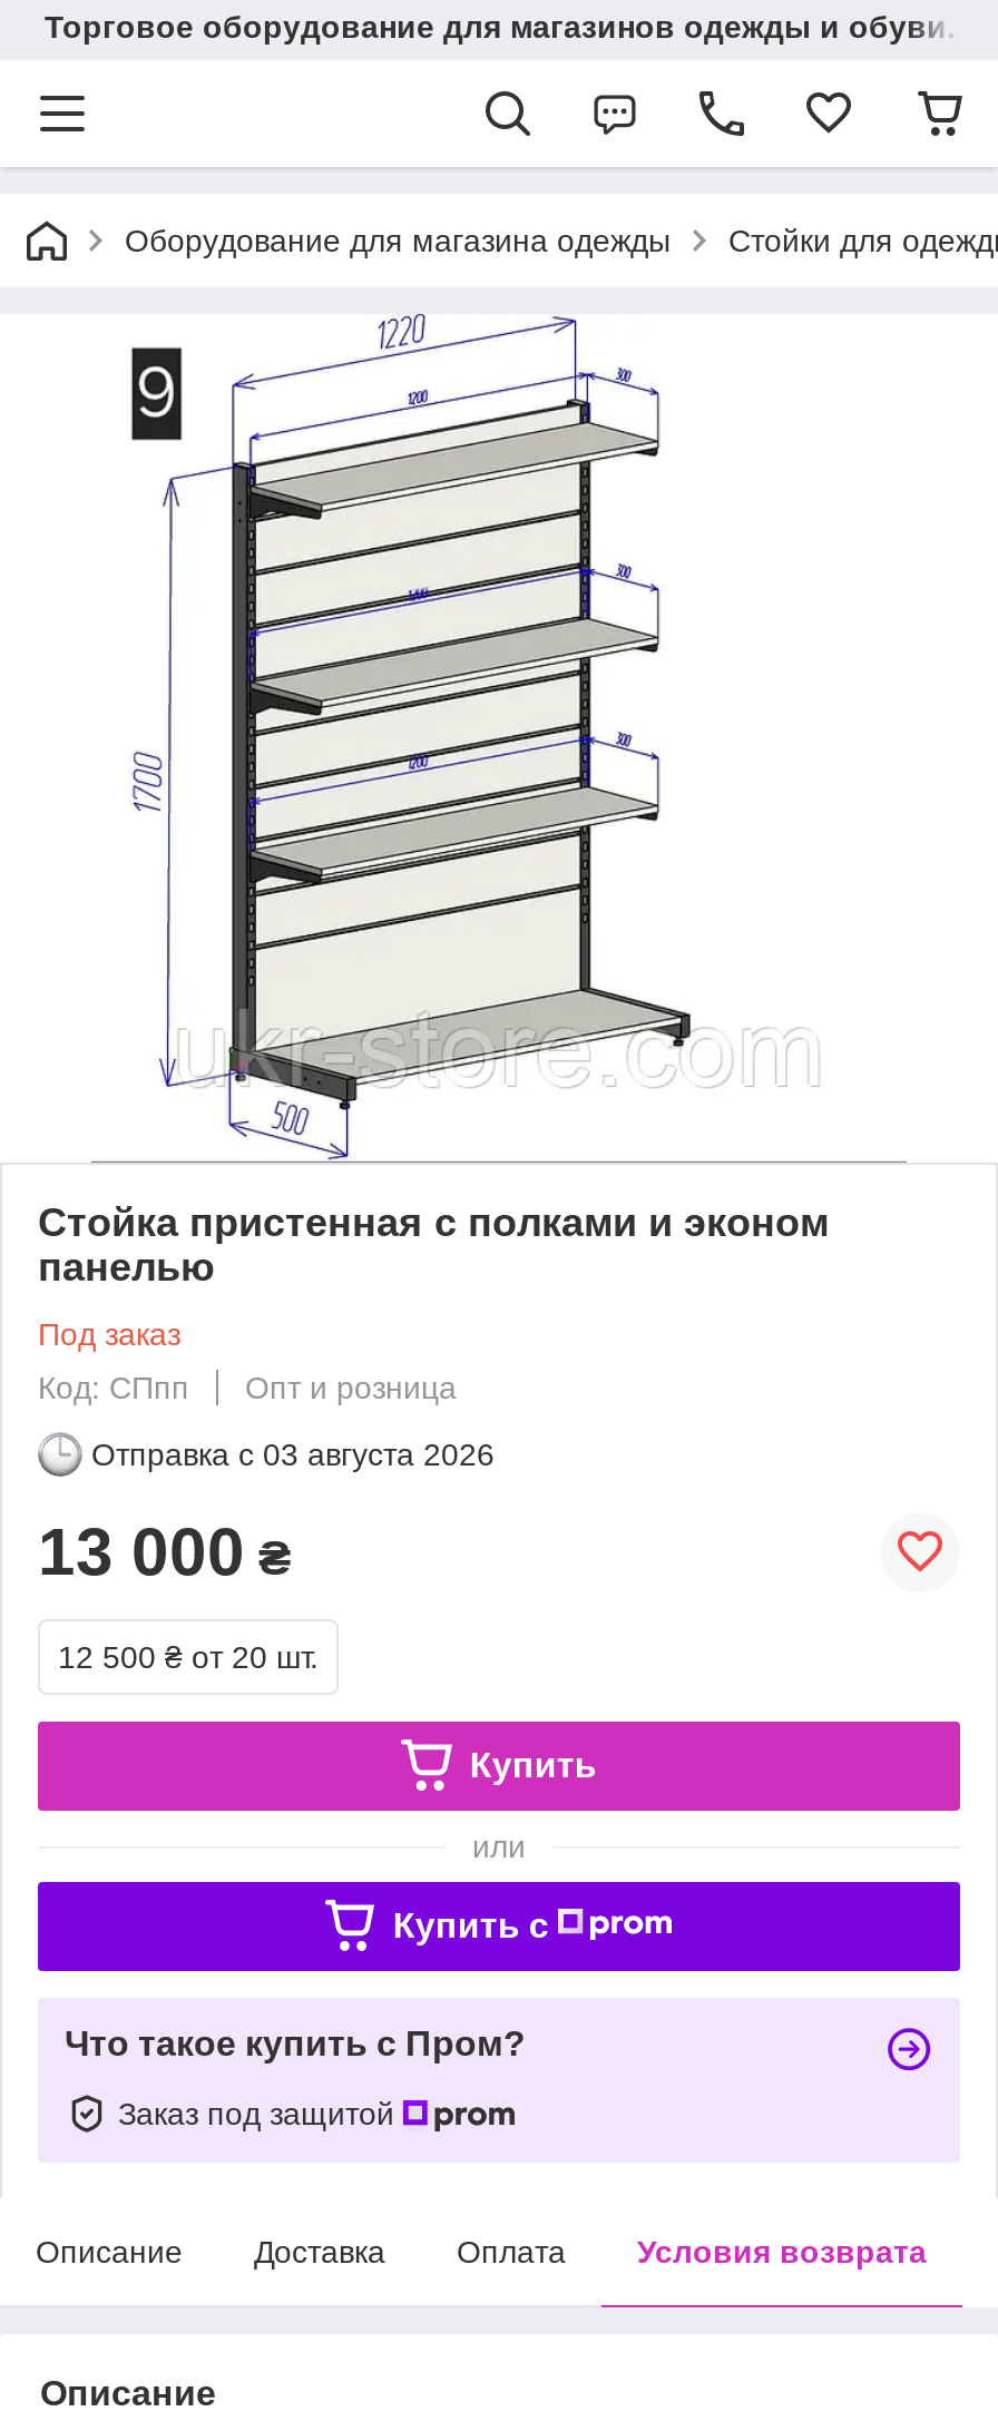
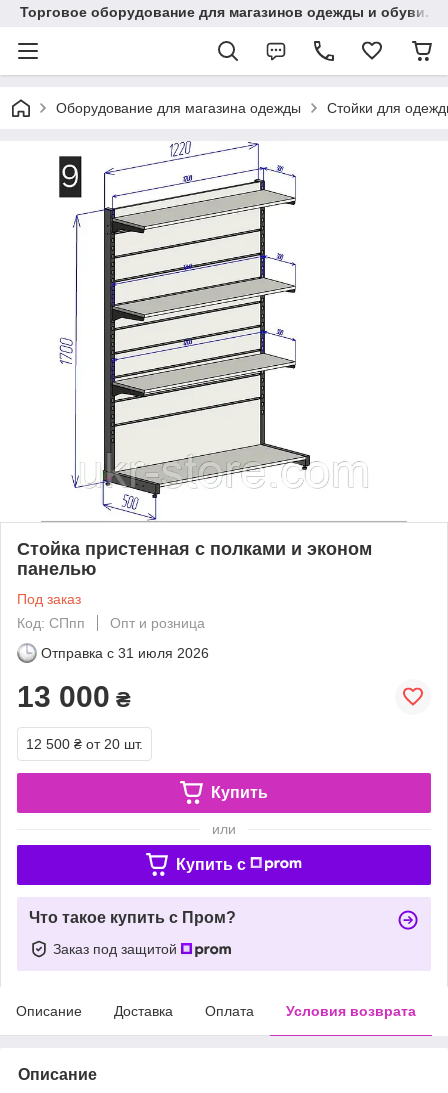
- Отправка с 03 августа 2026
+ Отправка с 31 июля 2026
